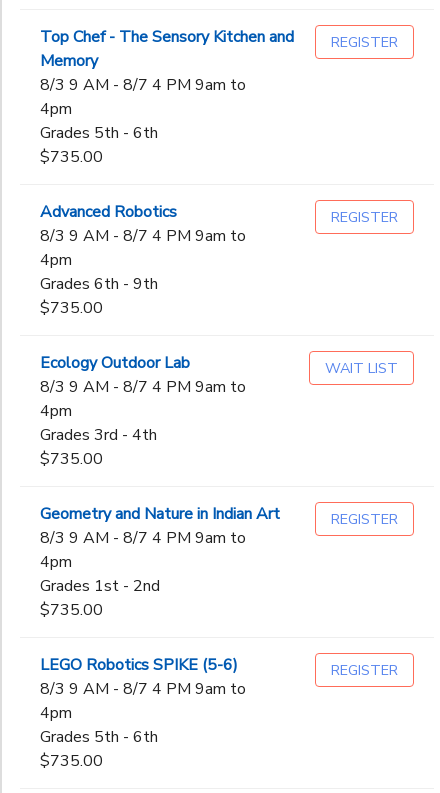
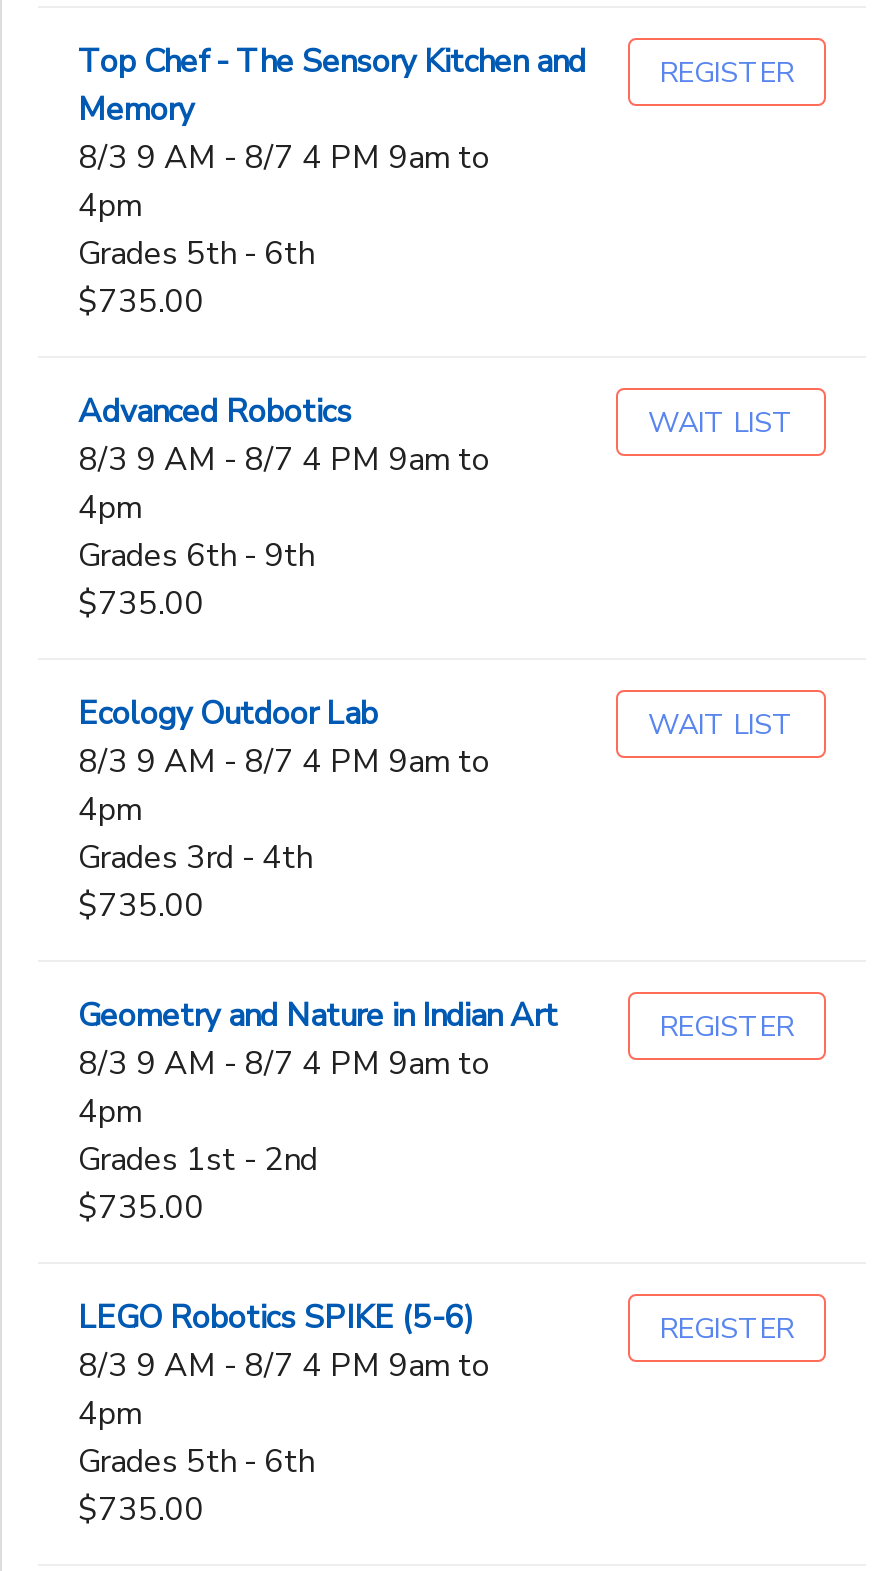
- REGISTER
+ WAIT LIST
